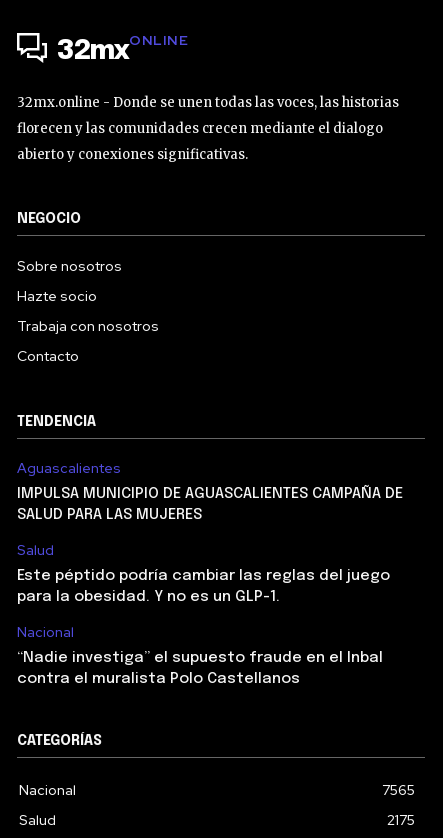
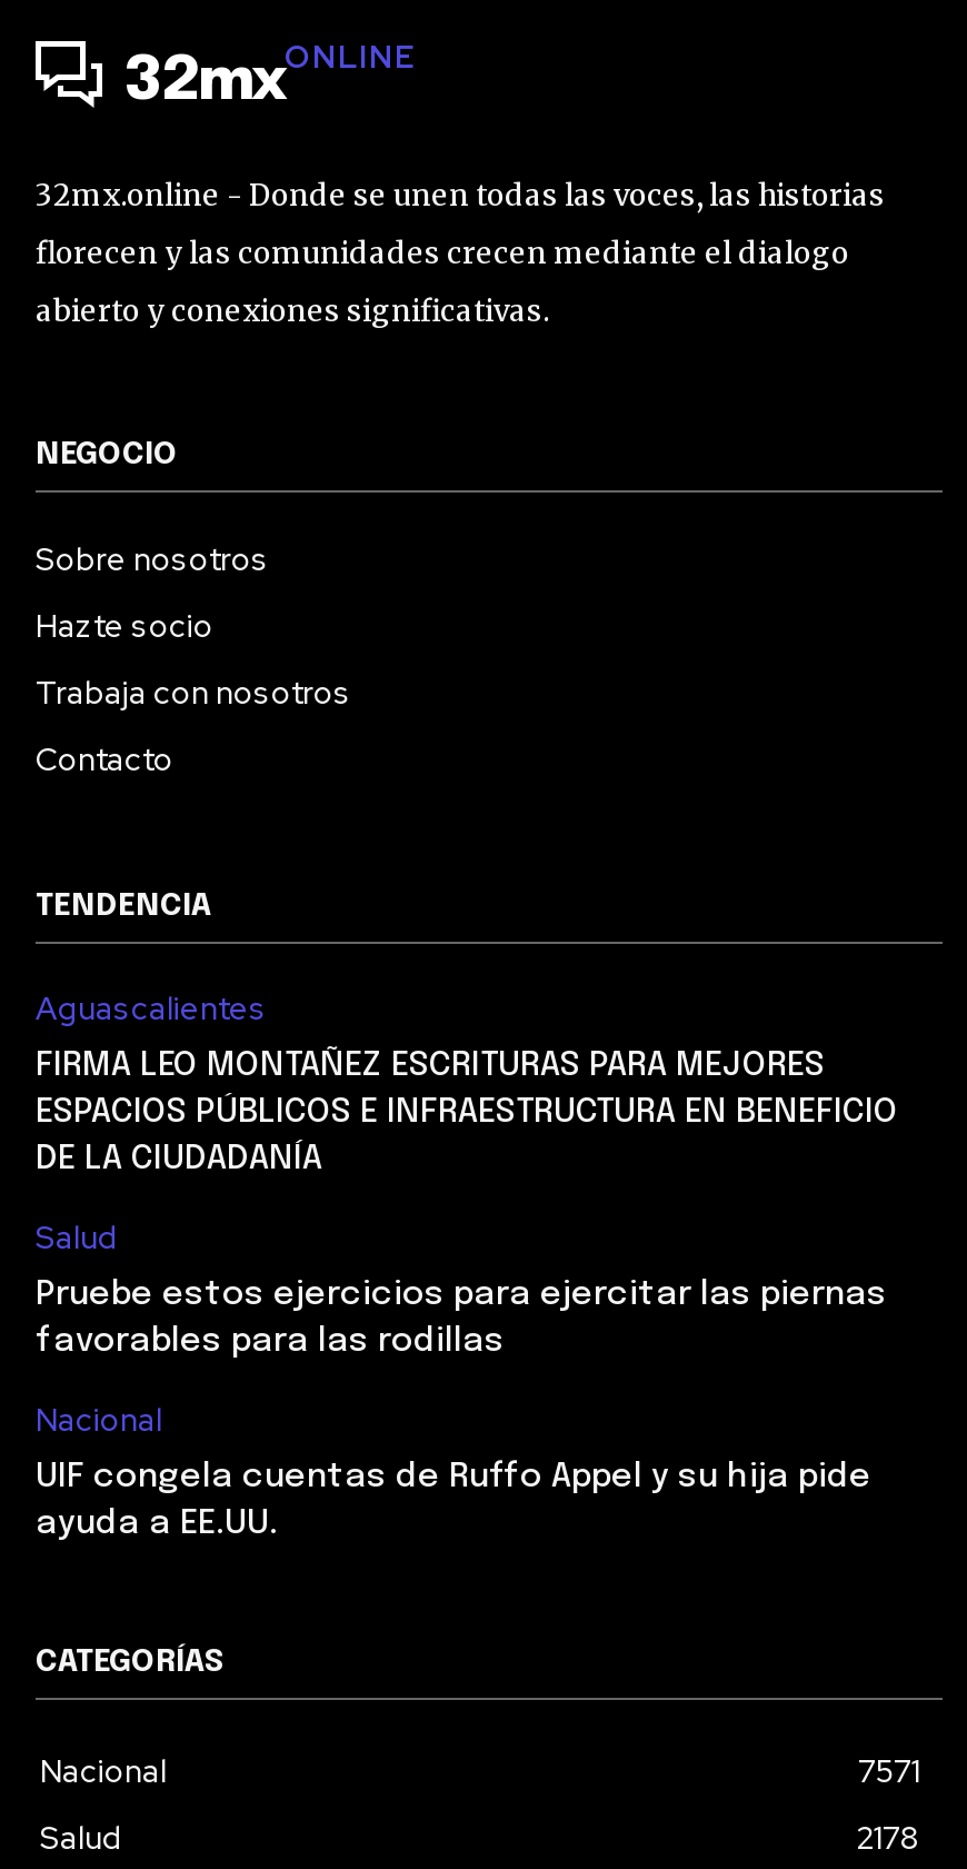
- IMPULSA MUNICIPIO DE AGUASCALIENTES CAMPAÑA DE
- SALUD PARA LAS MUJERES
+ FIRMA LEO MONTAÑEZ ESCRITURAS PARA MEJORES
+ ESPACIOS PÚBLICOS E INFRAESTRUCTURA EN BENEFICIO
+ DE LA CIUDADANÍA

- Este péptido podría cambiar las reglas del juego
- para la obesidad. Y no es un GLP-1.
+ Pruebe estos ejercicios para ejercitar las piernas
+ favorables para las rodillas

- “Nadie investiga” el supuesto fraude en el Inbal
- contra el muralista Polo Castellanos
+ UIF congela cuentas de Ruffo Appel y su hija pide
+ ayuda a EE.UU.

- 7565
+ 7571

- 2175
+ 2178
